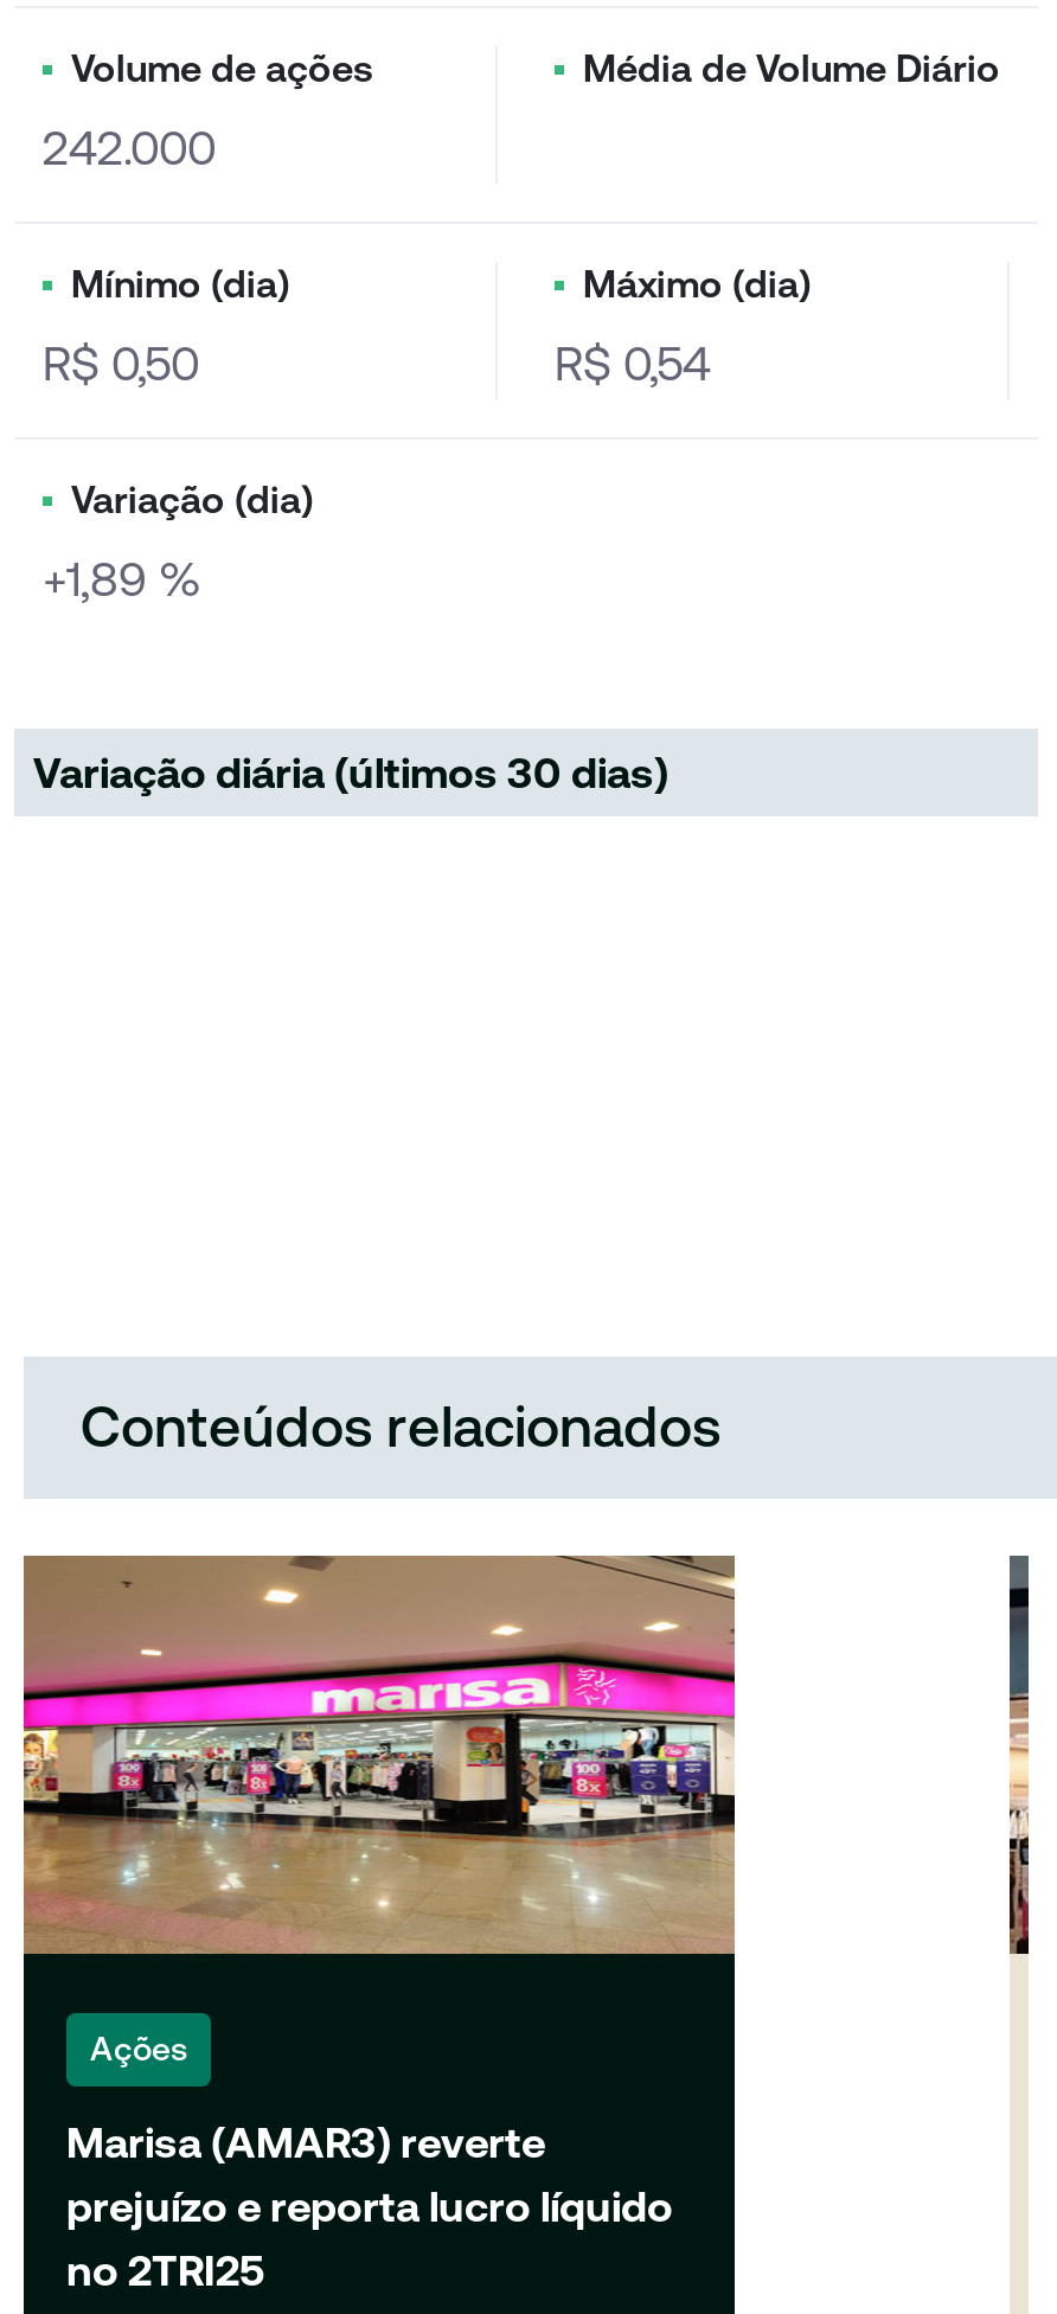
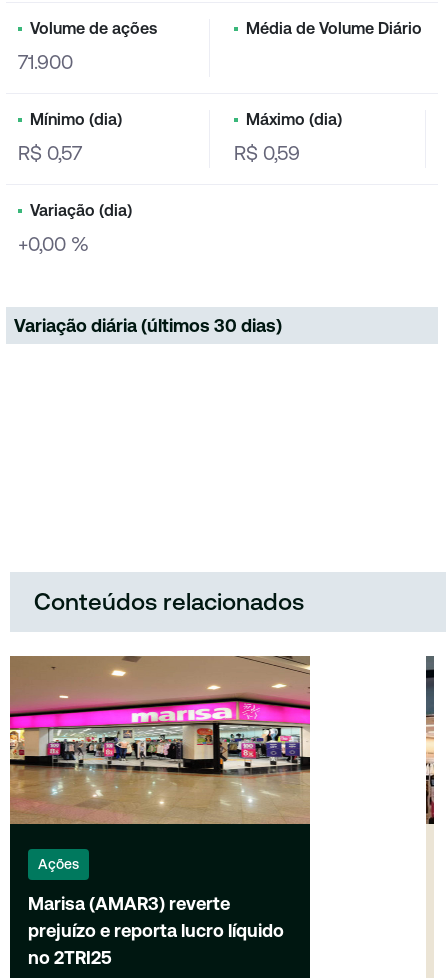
- 242.000
+ 71.900

- R$ 0,50
+ R$ 0,57

- R$ 0,54
+ R$ 0,59

- +1,89 %
+ +0,00 %
